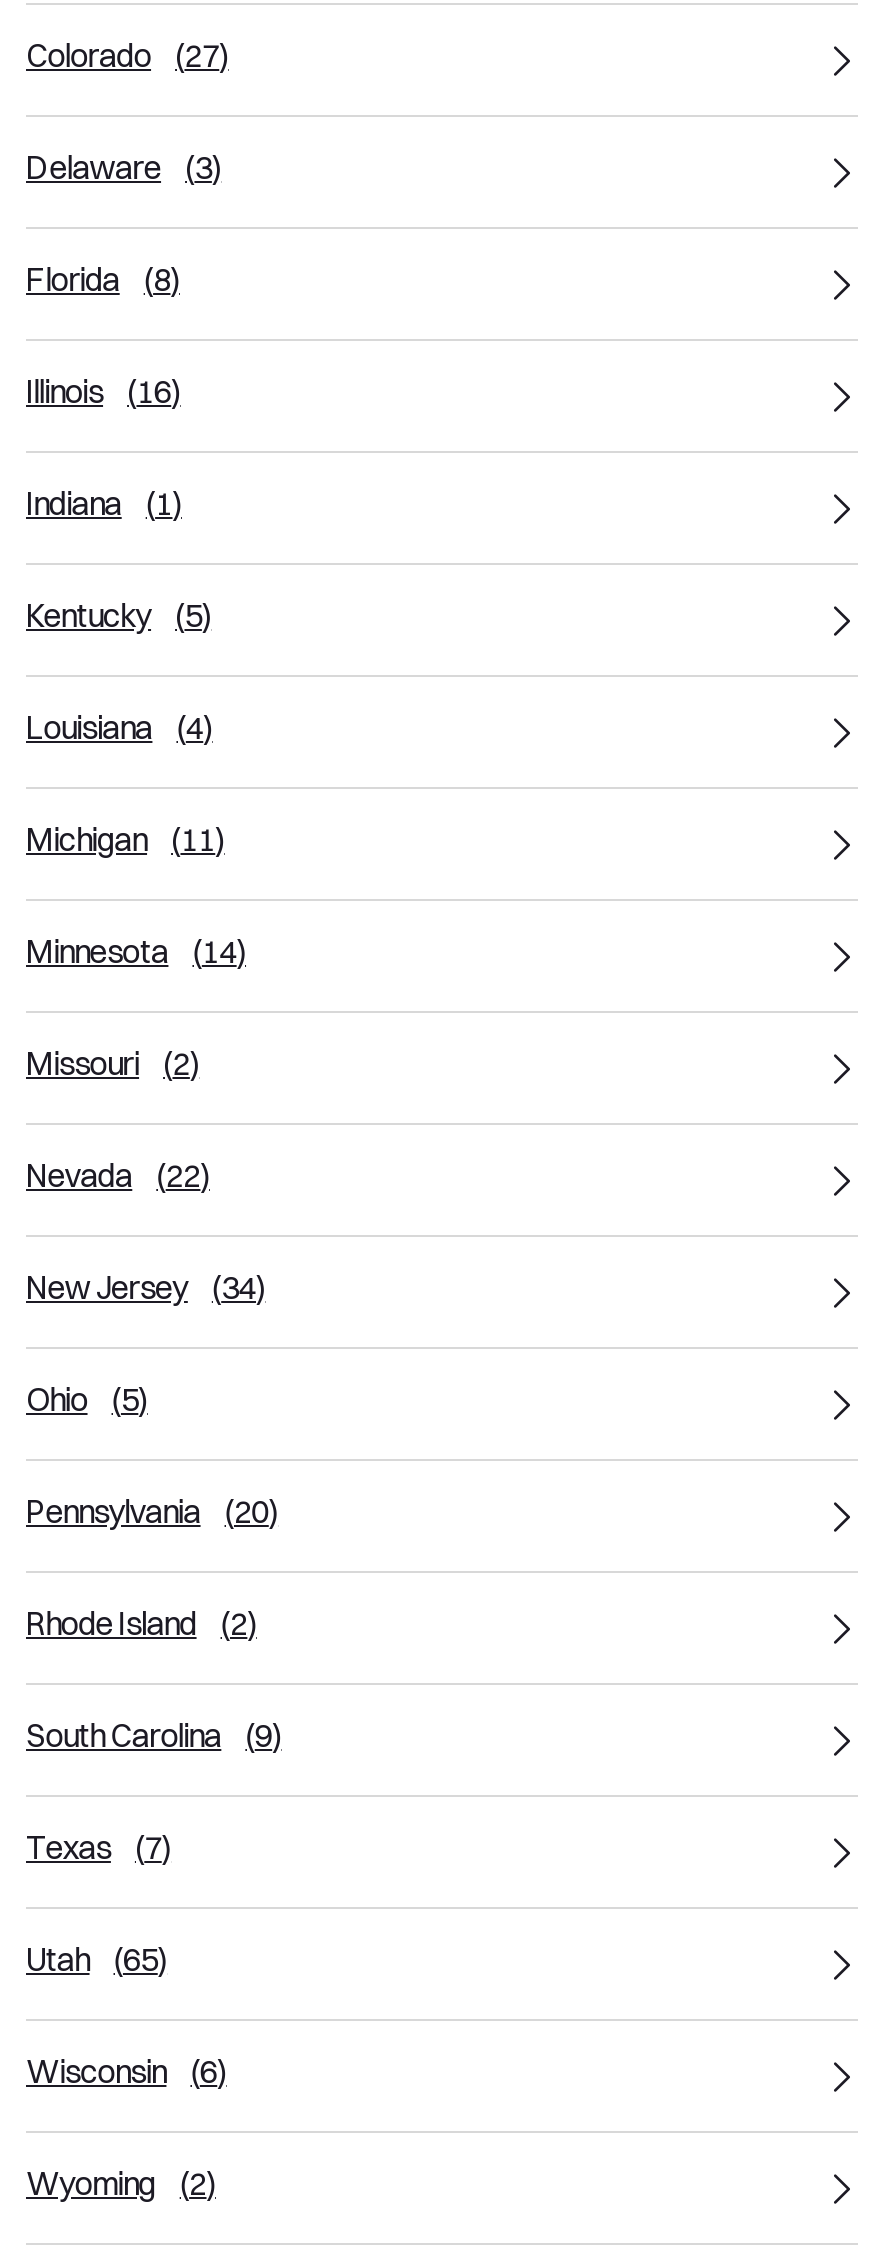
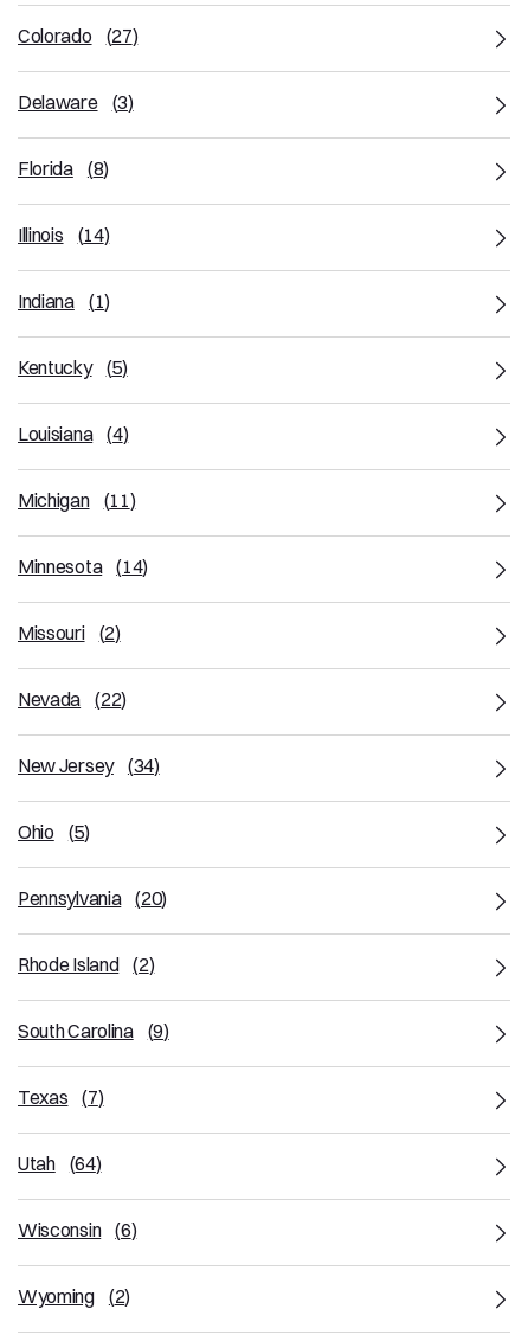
- Illinois (16)
+ Illinois (14)

- Utah (65)
+ Utah (64)
